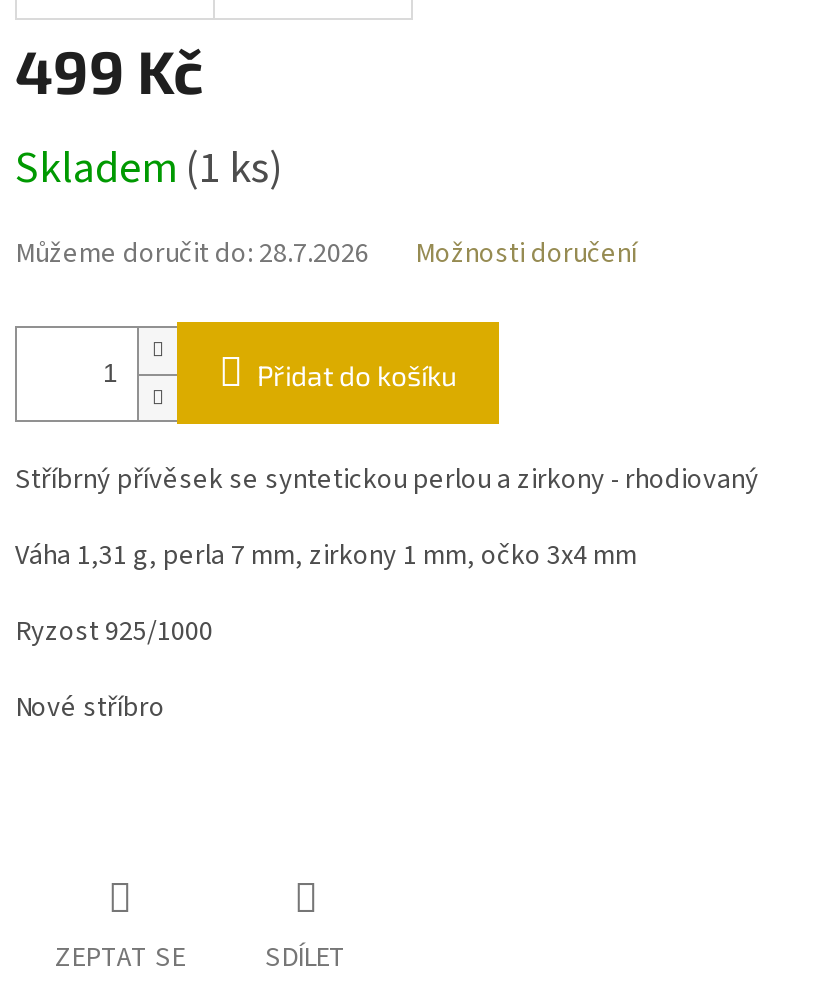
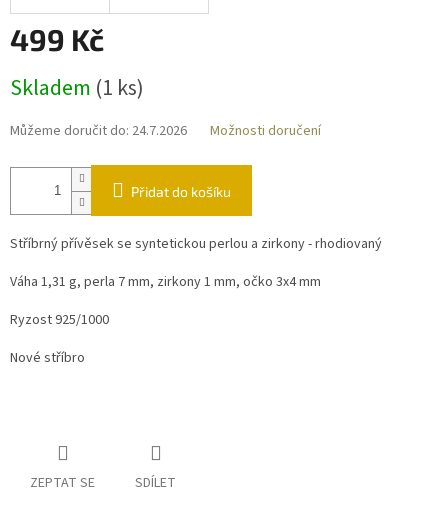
- Můžeme doručit do: 28.7.2026
+ Můžeme doručit do: 24.7.2026
